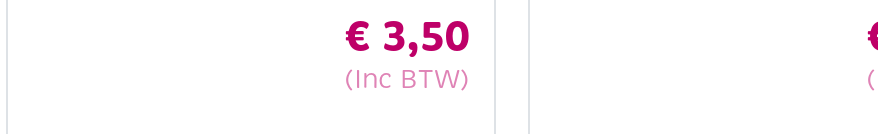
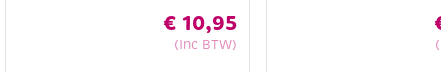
- €3,50
+ €10,95
